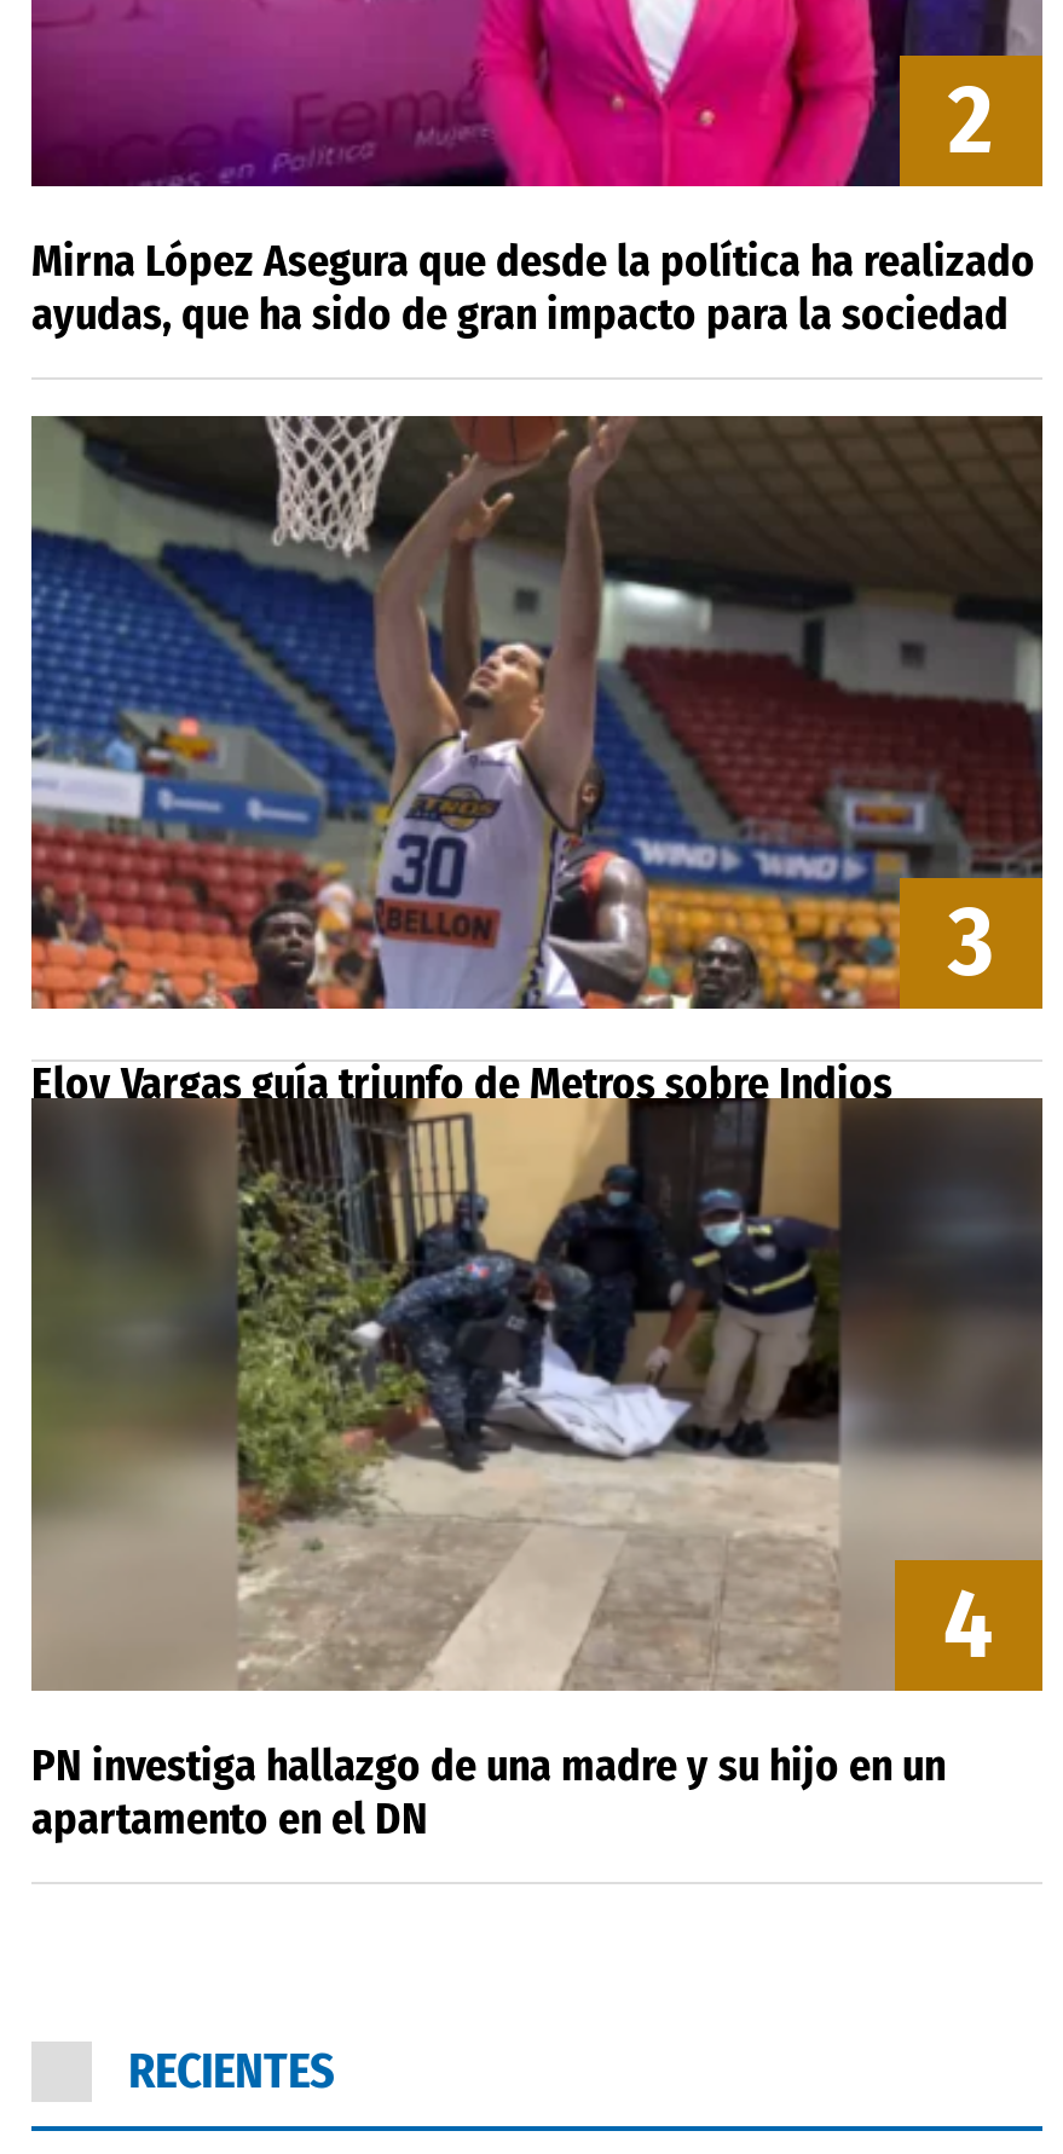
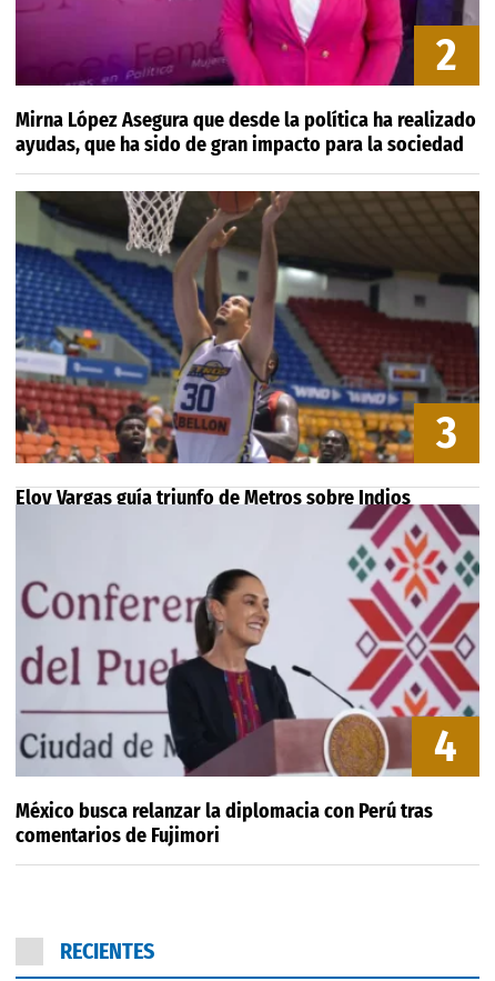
- [image]
- PN investiga hallazgo de una madre y su hijo en un
- apartamento en el DN
+ [image]
+ México busca relanzar la diplomacia con Perú tras
+ comentarios de Fujimori
